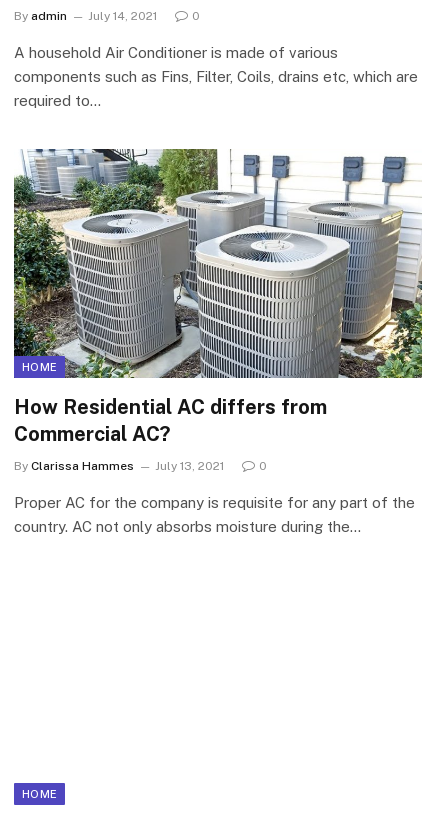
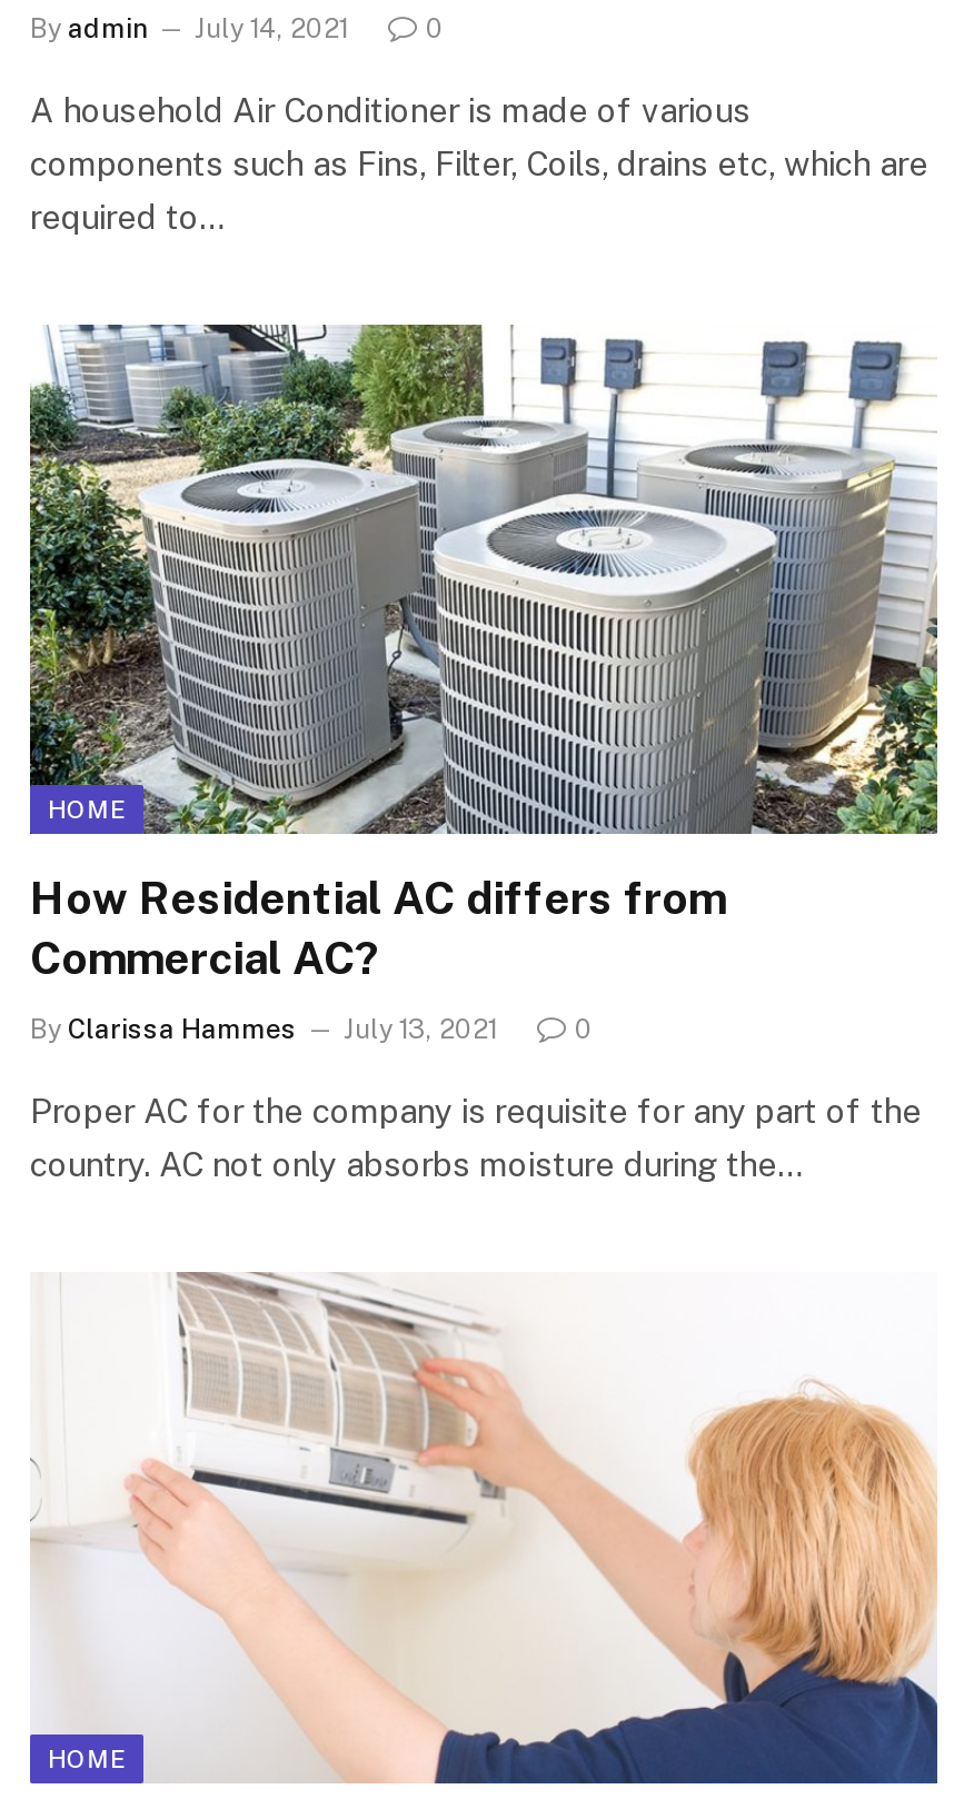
+ [image]
